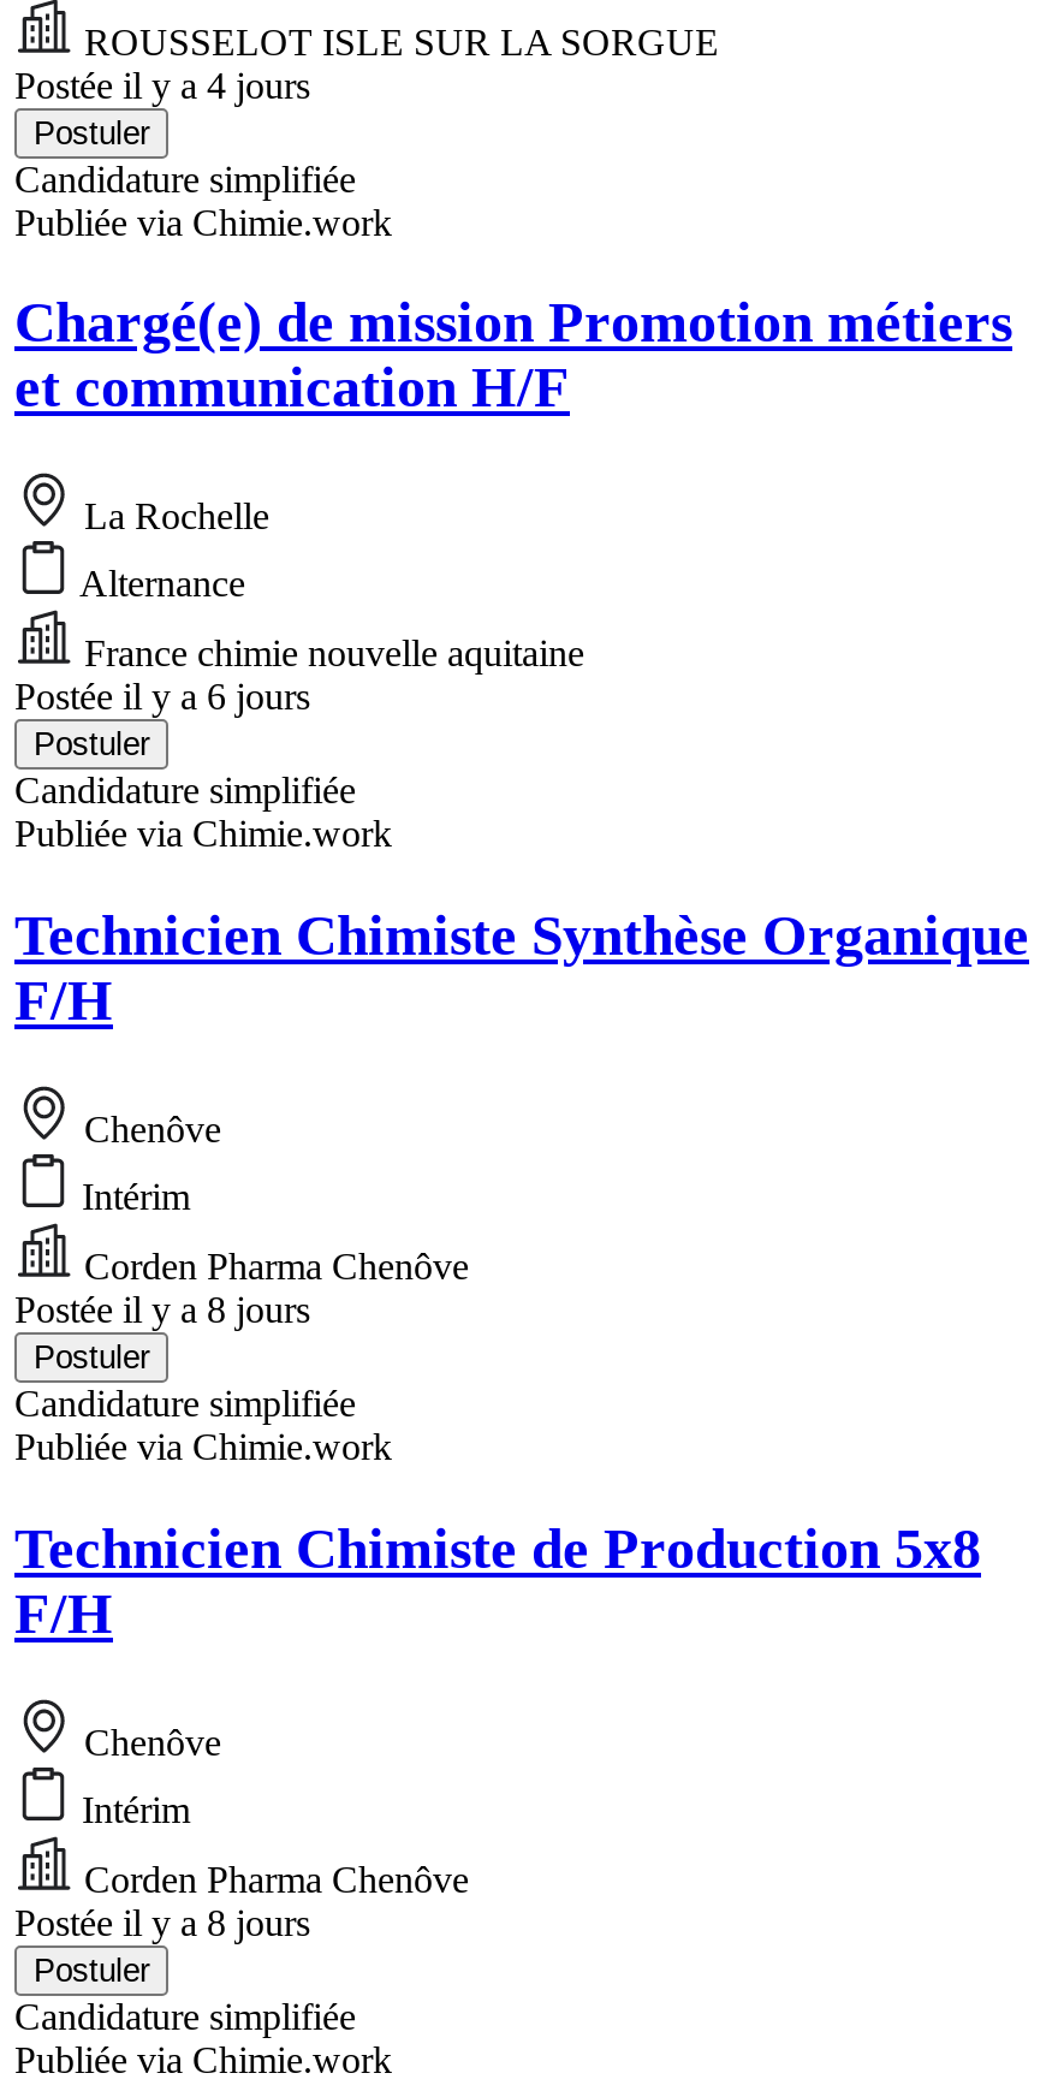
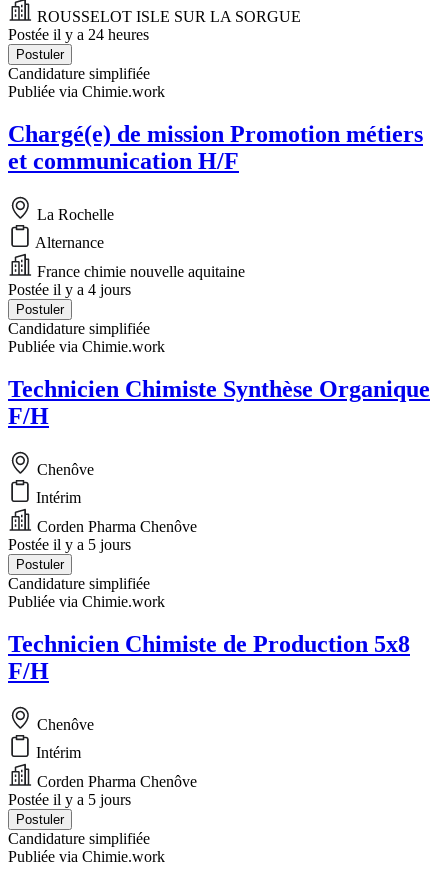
moved down: Postée il y a 4 jours

+ Postée il y a 24 heures

- Postée il y a 6 jours

- Postée il y a 8 jours
+ Postée il y a 5 jours

- Postée il y a 8 jours
+ Postée il y a 5 jours
